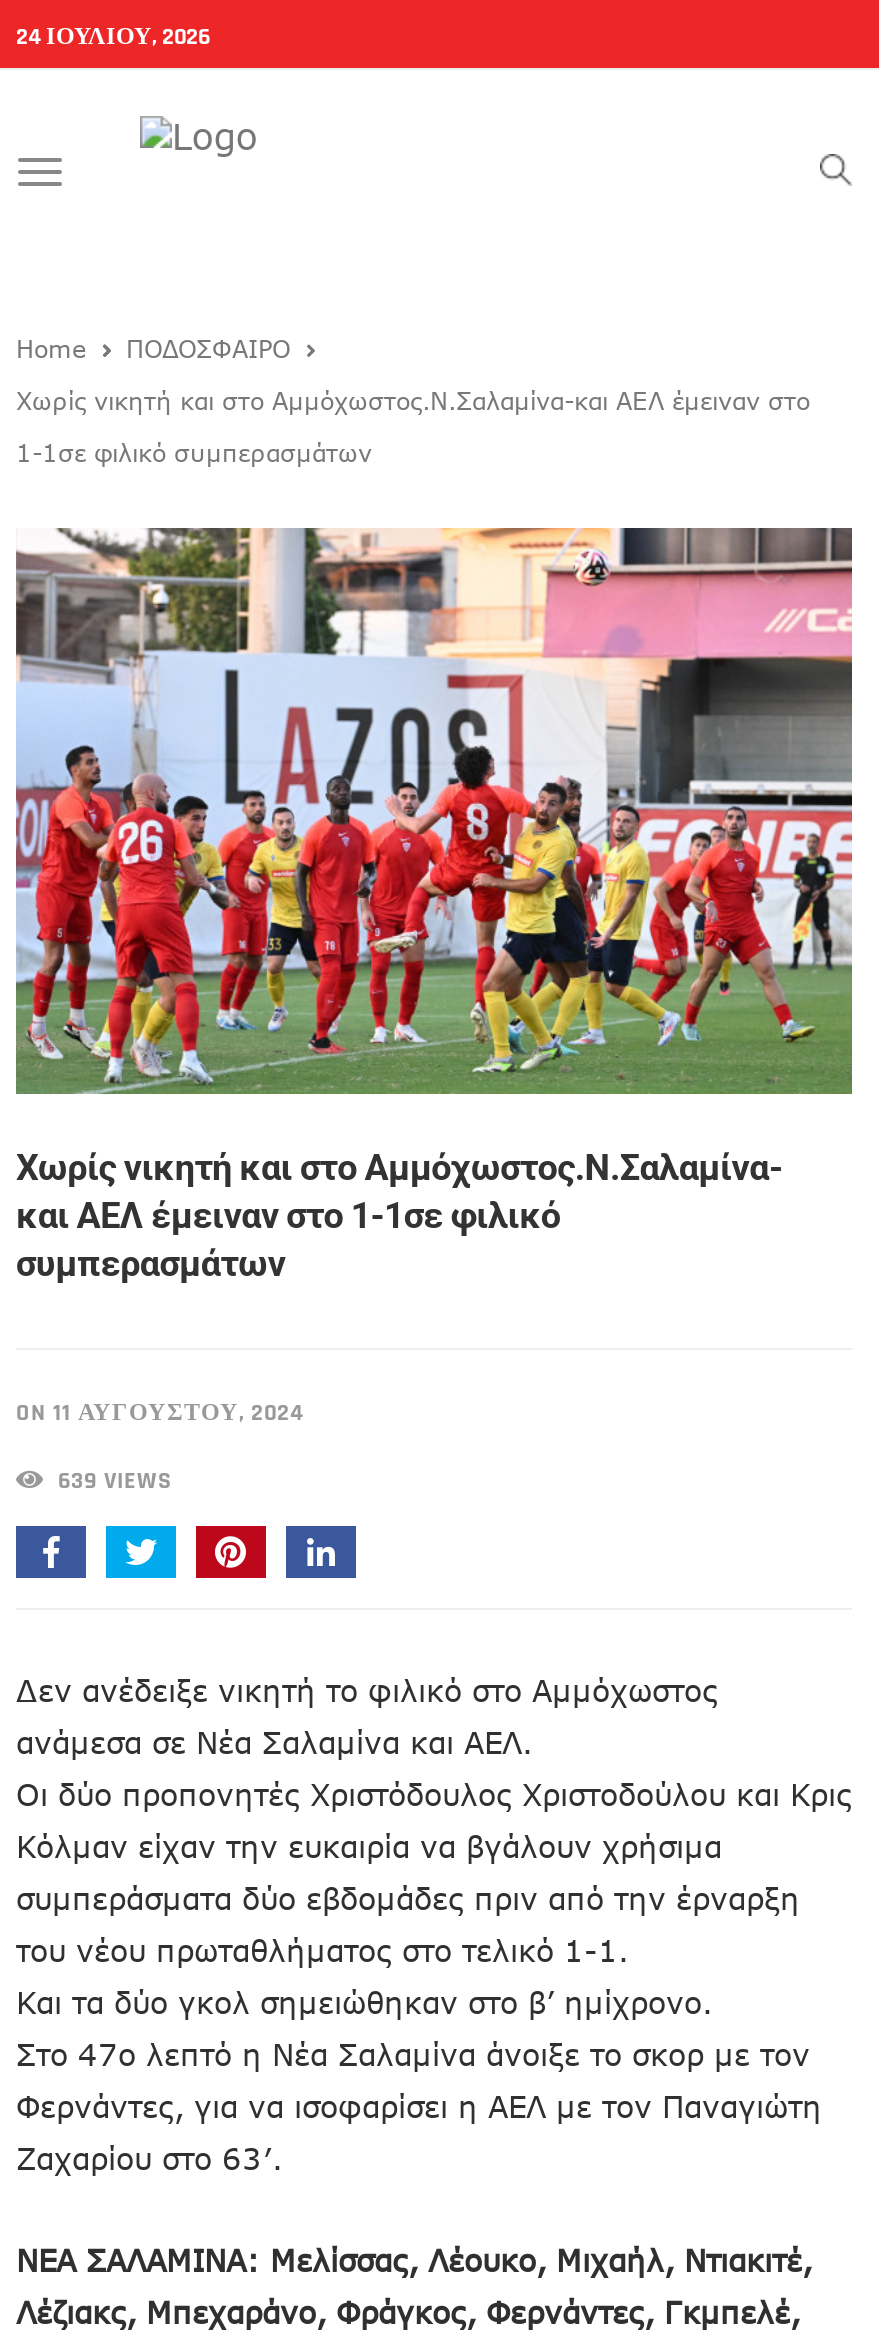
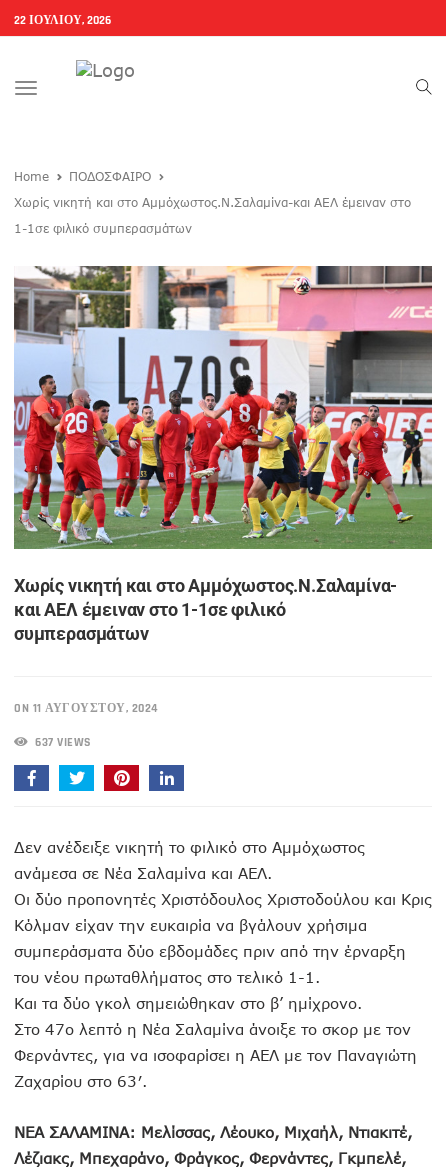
- 24 ΙΟΥΛΊΟΥ, 2026
+ 22 ΙΟΥΛΊΟΥ, 2026

- 639 VIEWS
+ 637 VIEWS
